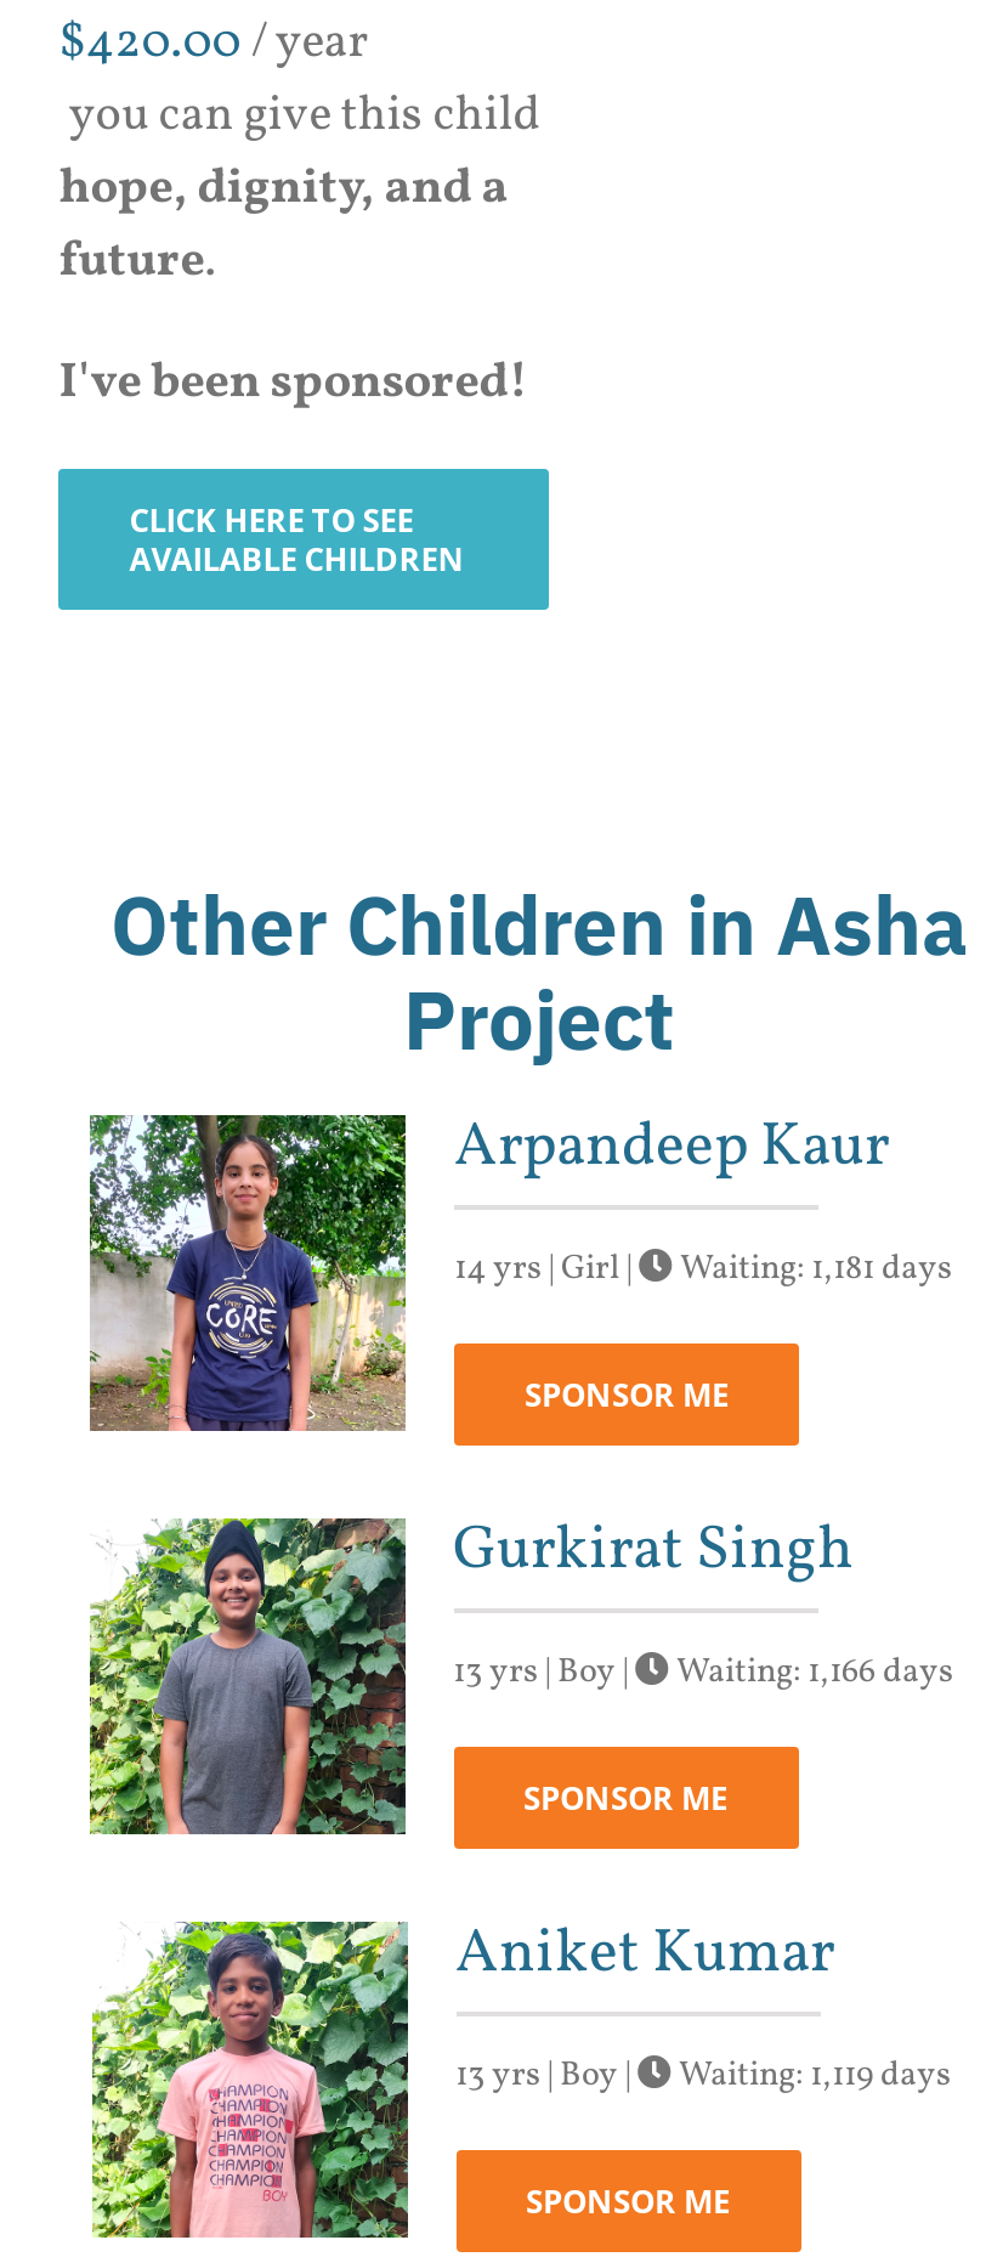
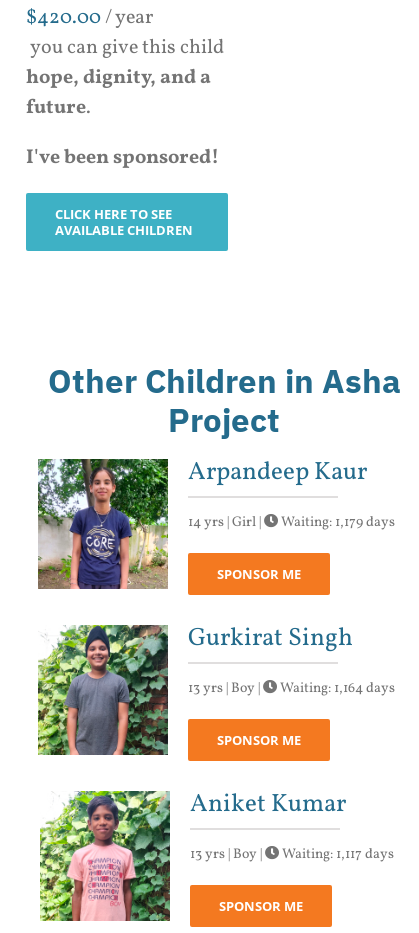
- Waiting: 1,181 days
+ Waiting: 1,179 days

- Waiting: 1,166 days
+ Waiting: 1,164 days

- Waiting: 1,119 days
+ Waiting: 1,117 days
